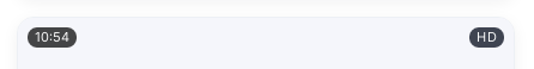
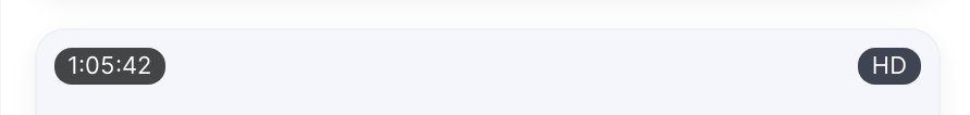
- 10:54
+ 1:05:42
